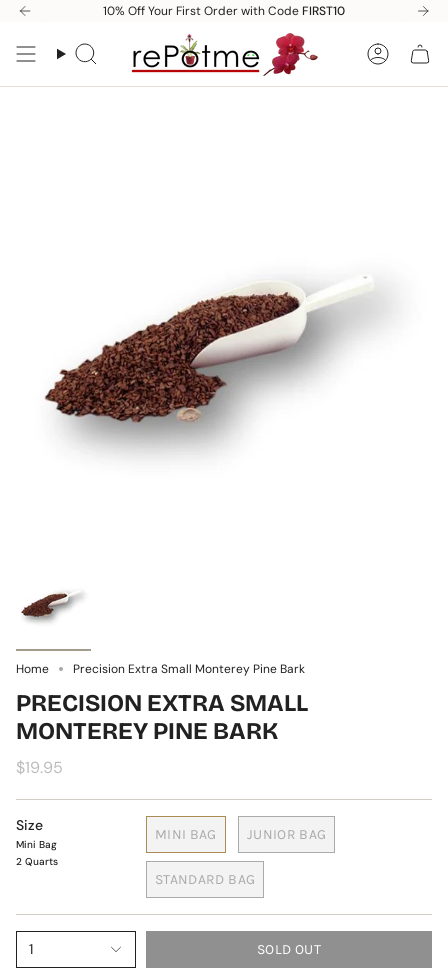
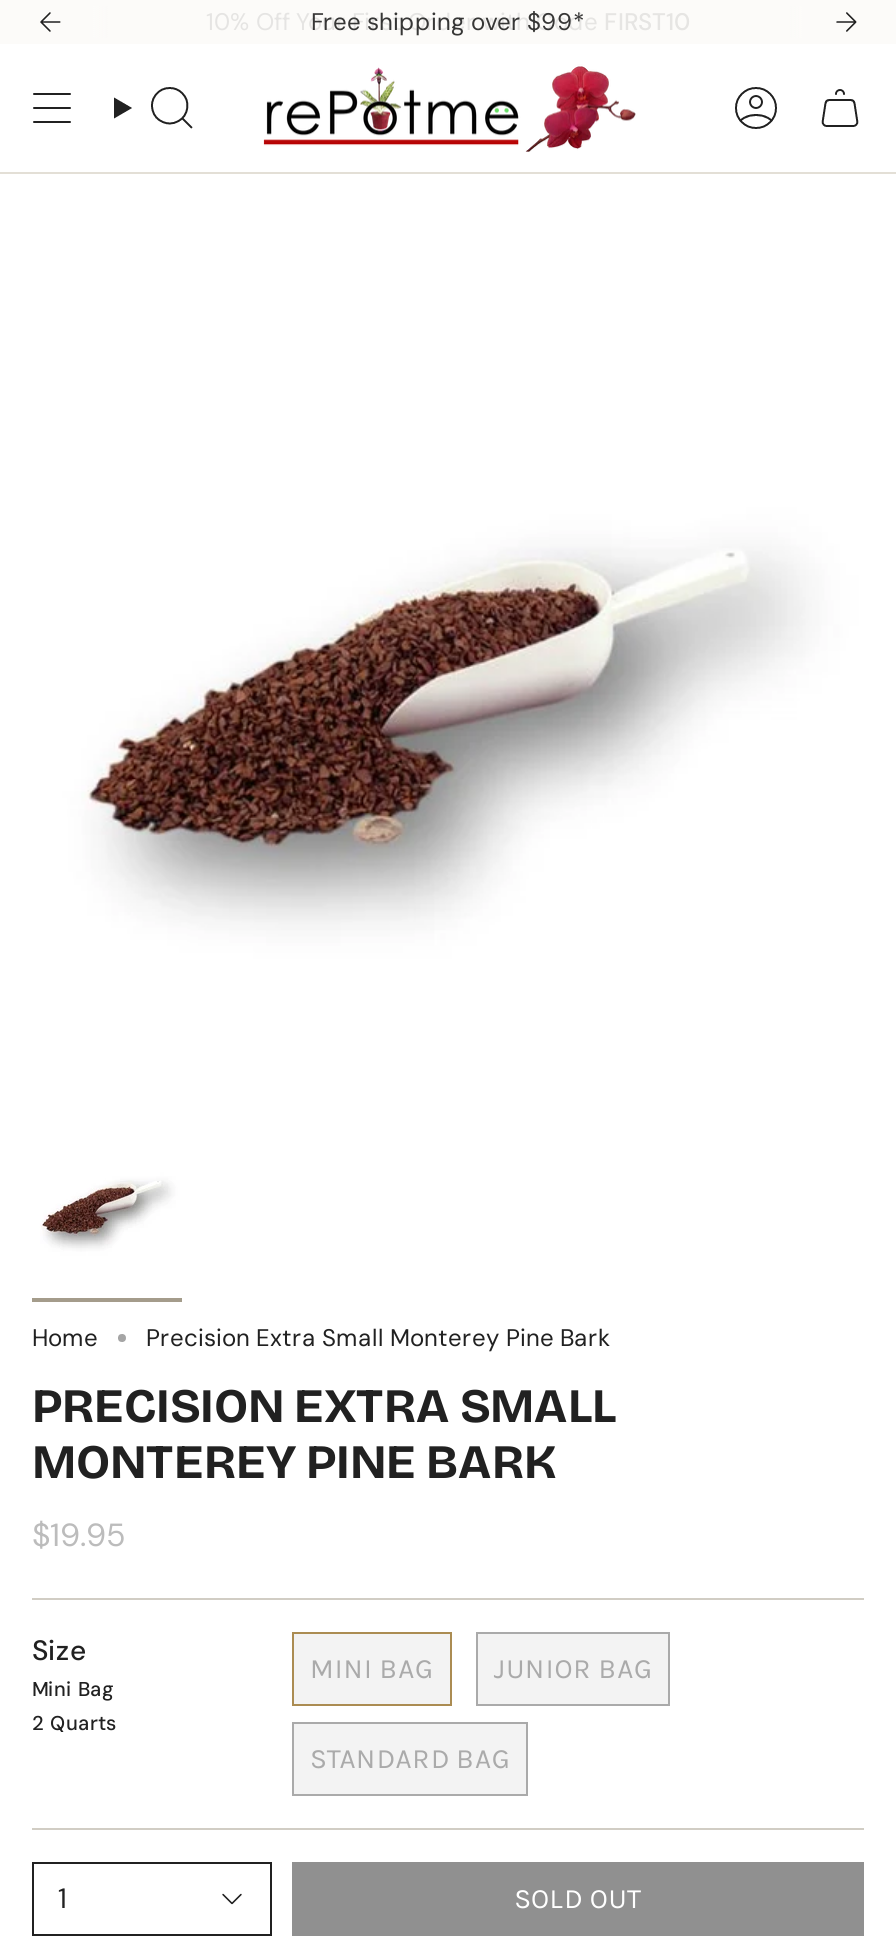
- 10% Off Your First Order with Code FIRST10
+ Free shipping over $99*
